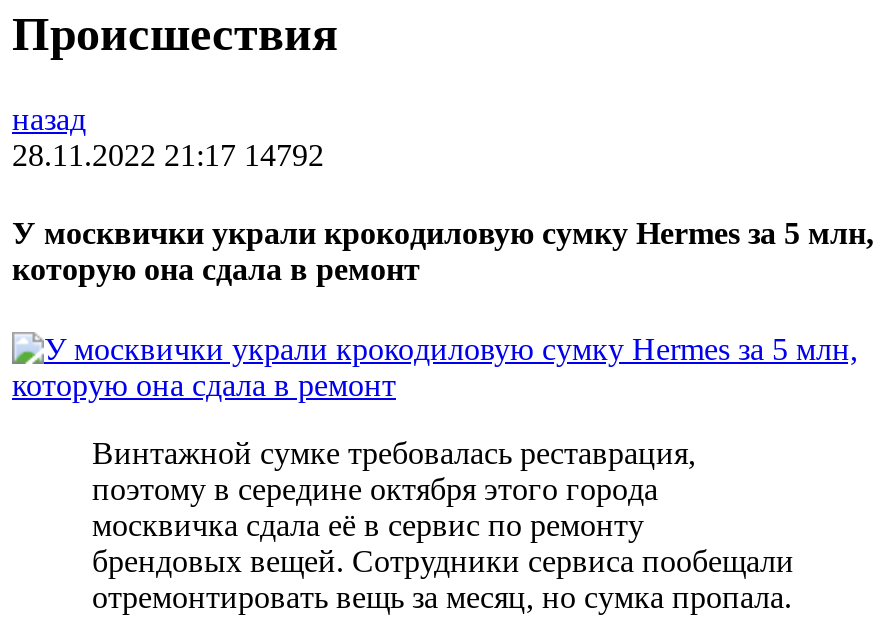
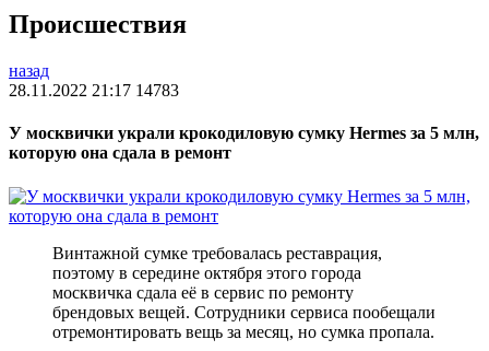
- 28.11.2022 21:17 14792
+ 28.11.2022 21:17 14783
